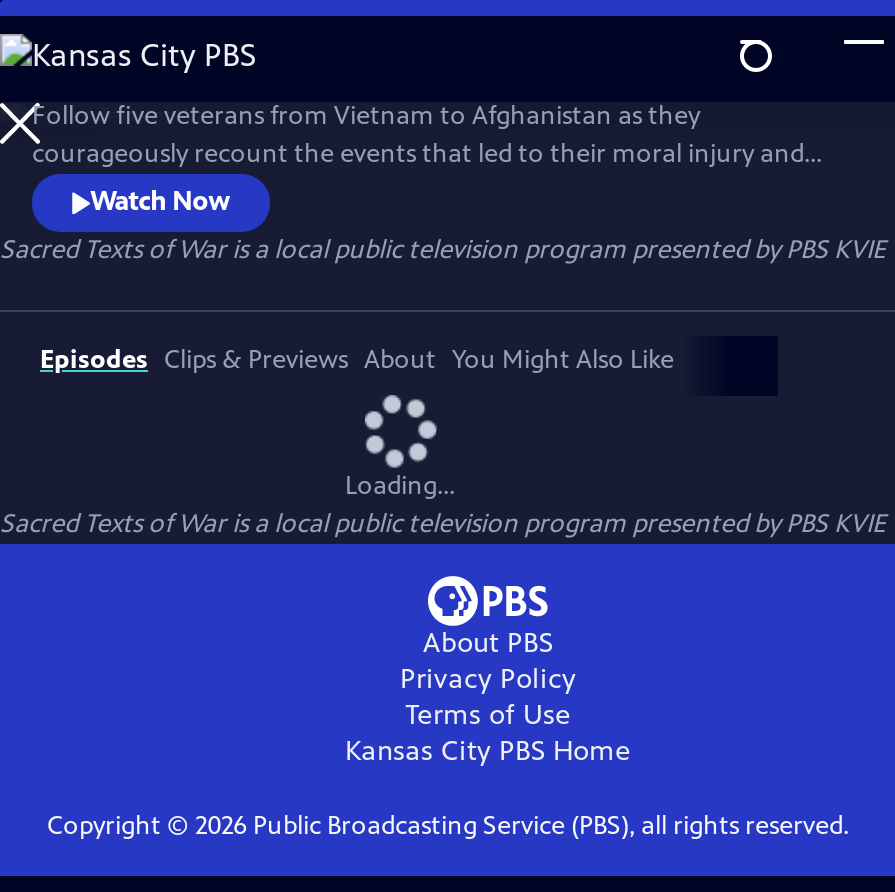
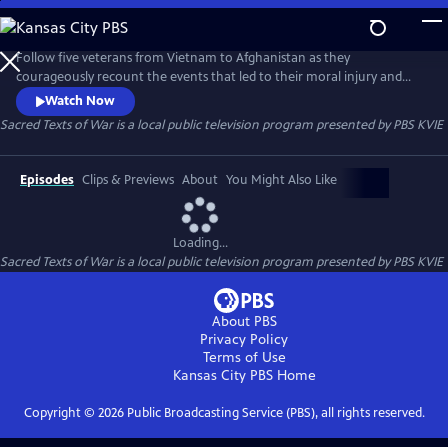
- [image]
+ [image]
